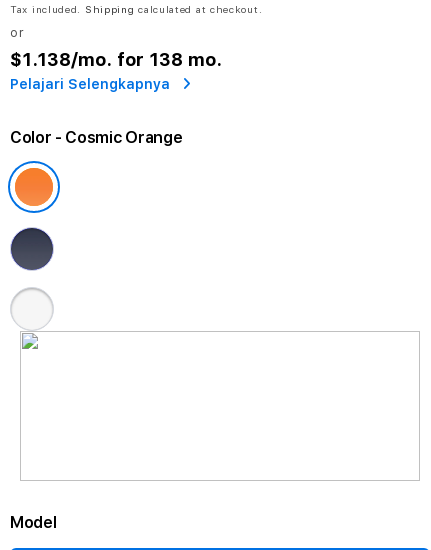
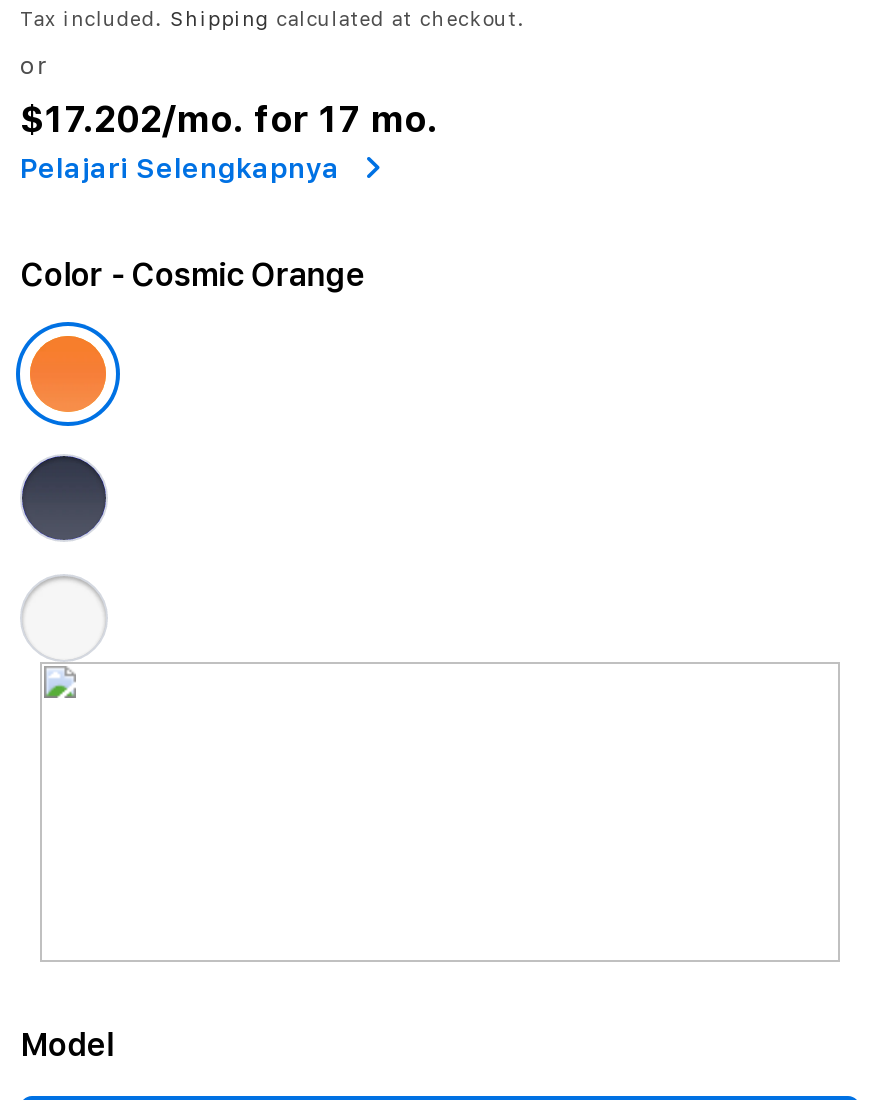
- $1.138/mo. for 138 mo.
+ $17.202/mo. for 17 mo.
